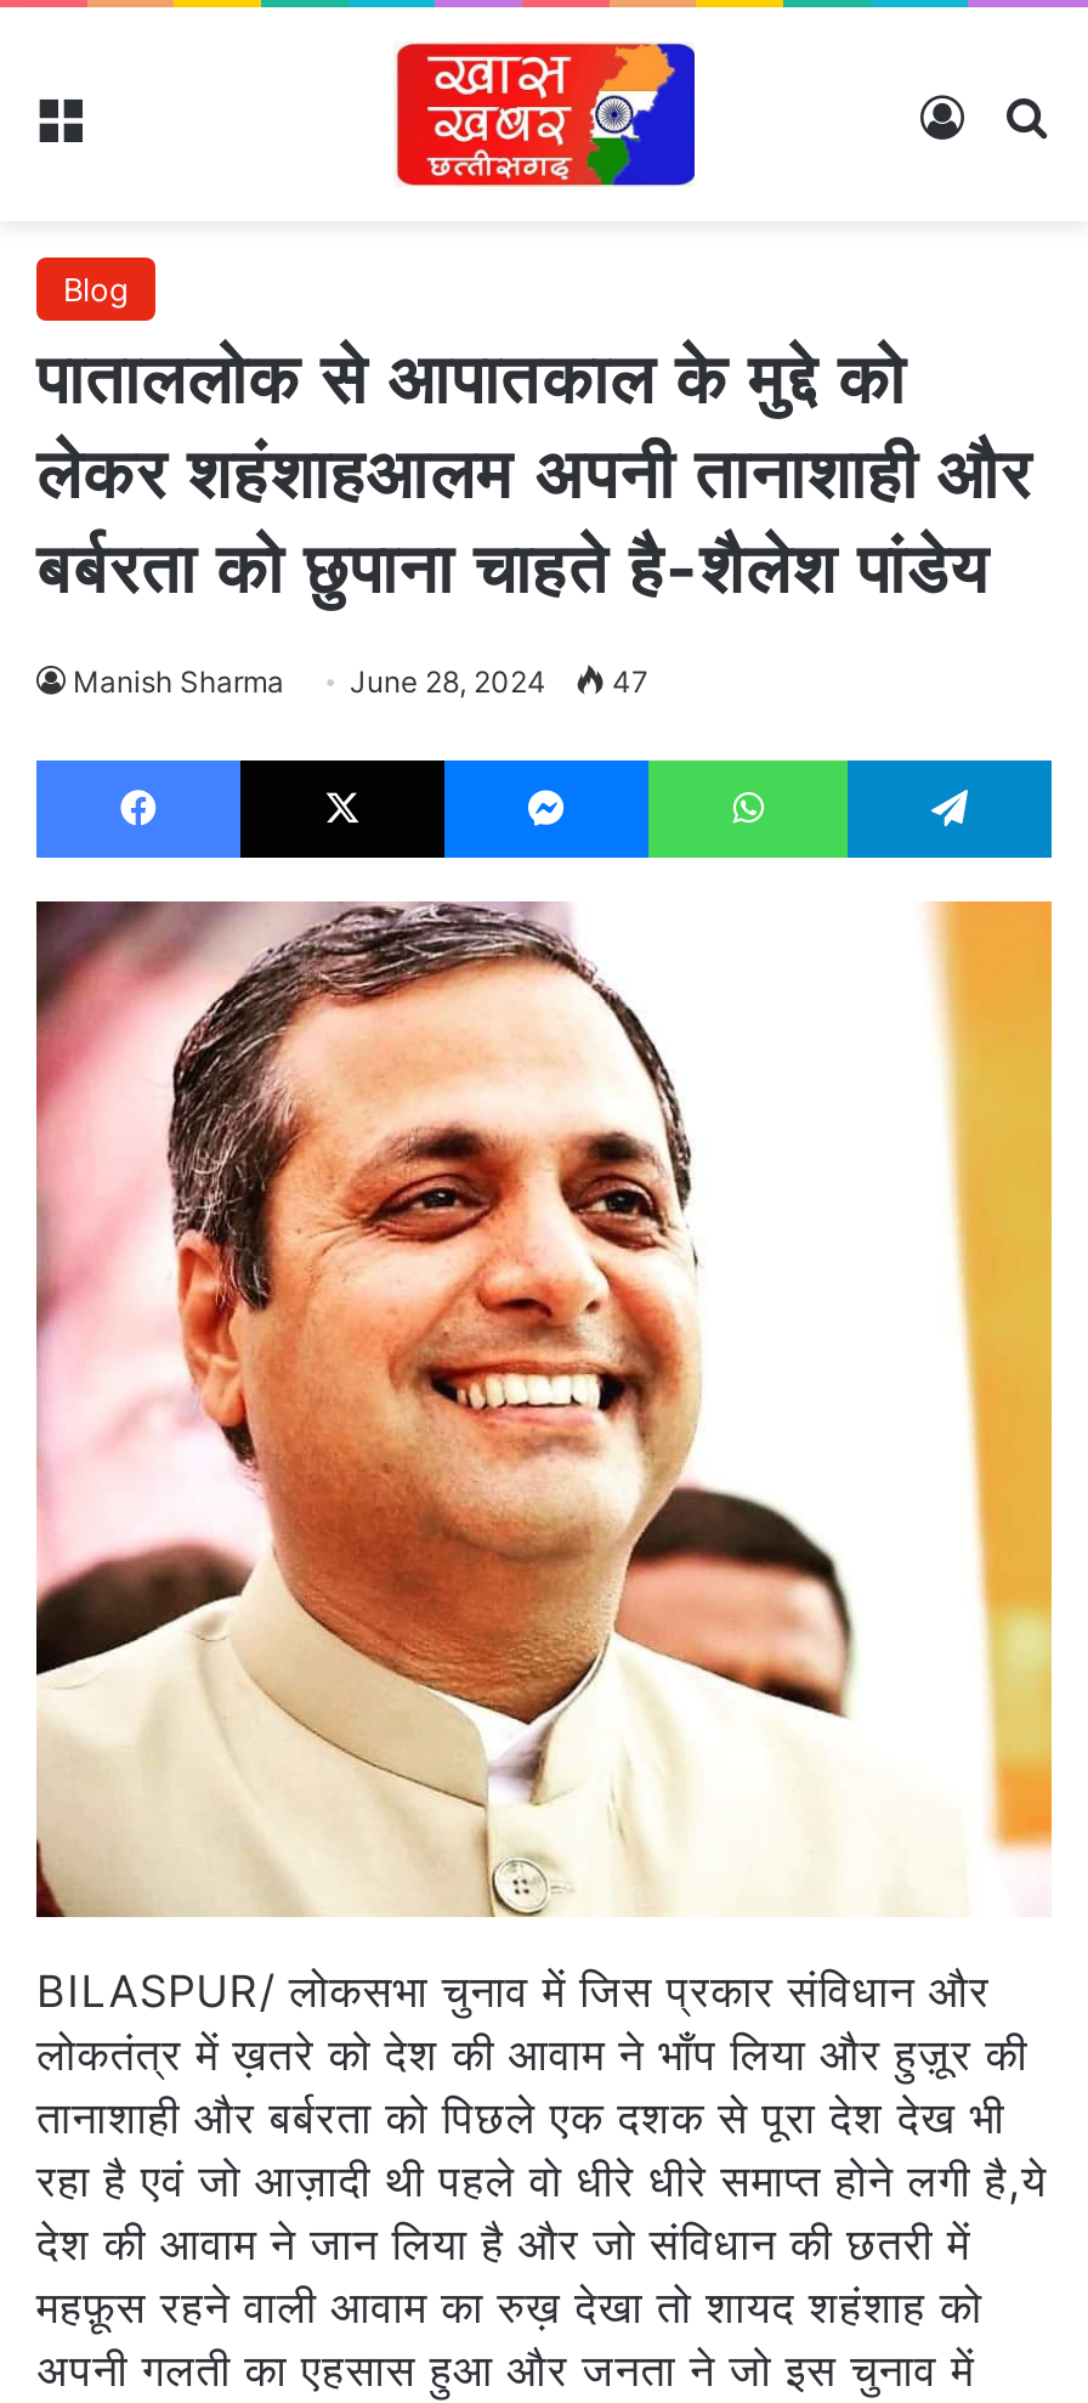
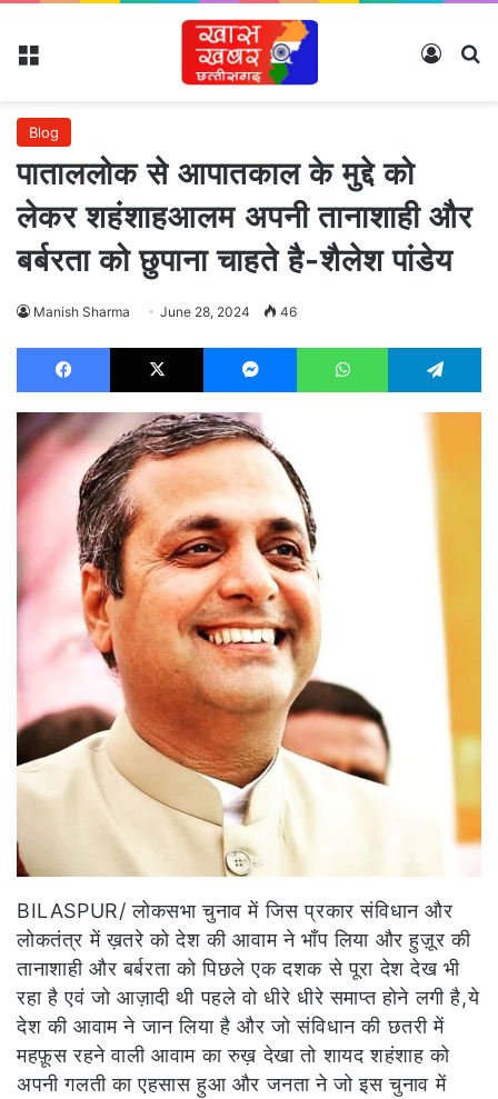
- Manish Sharma June 28, 2024 47
+ Manish Sharma June 28, 2024 46
